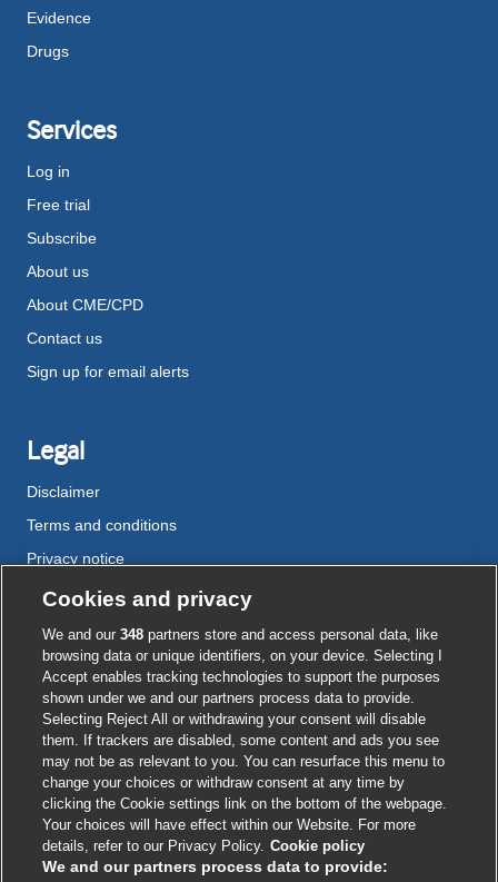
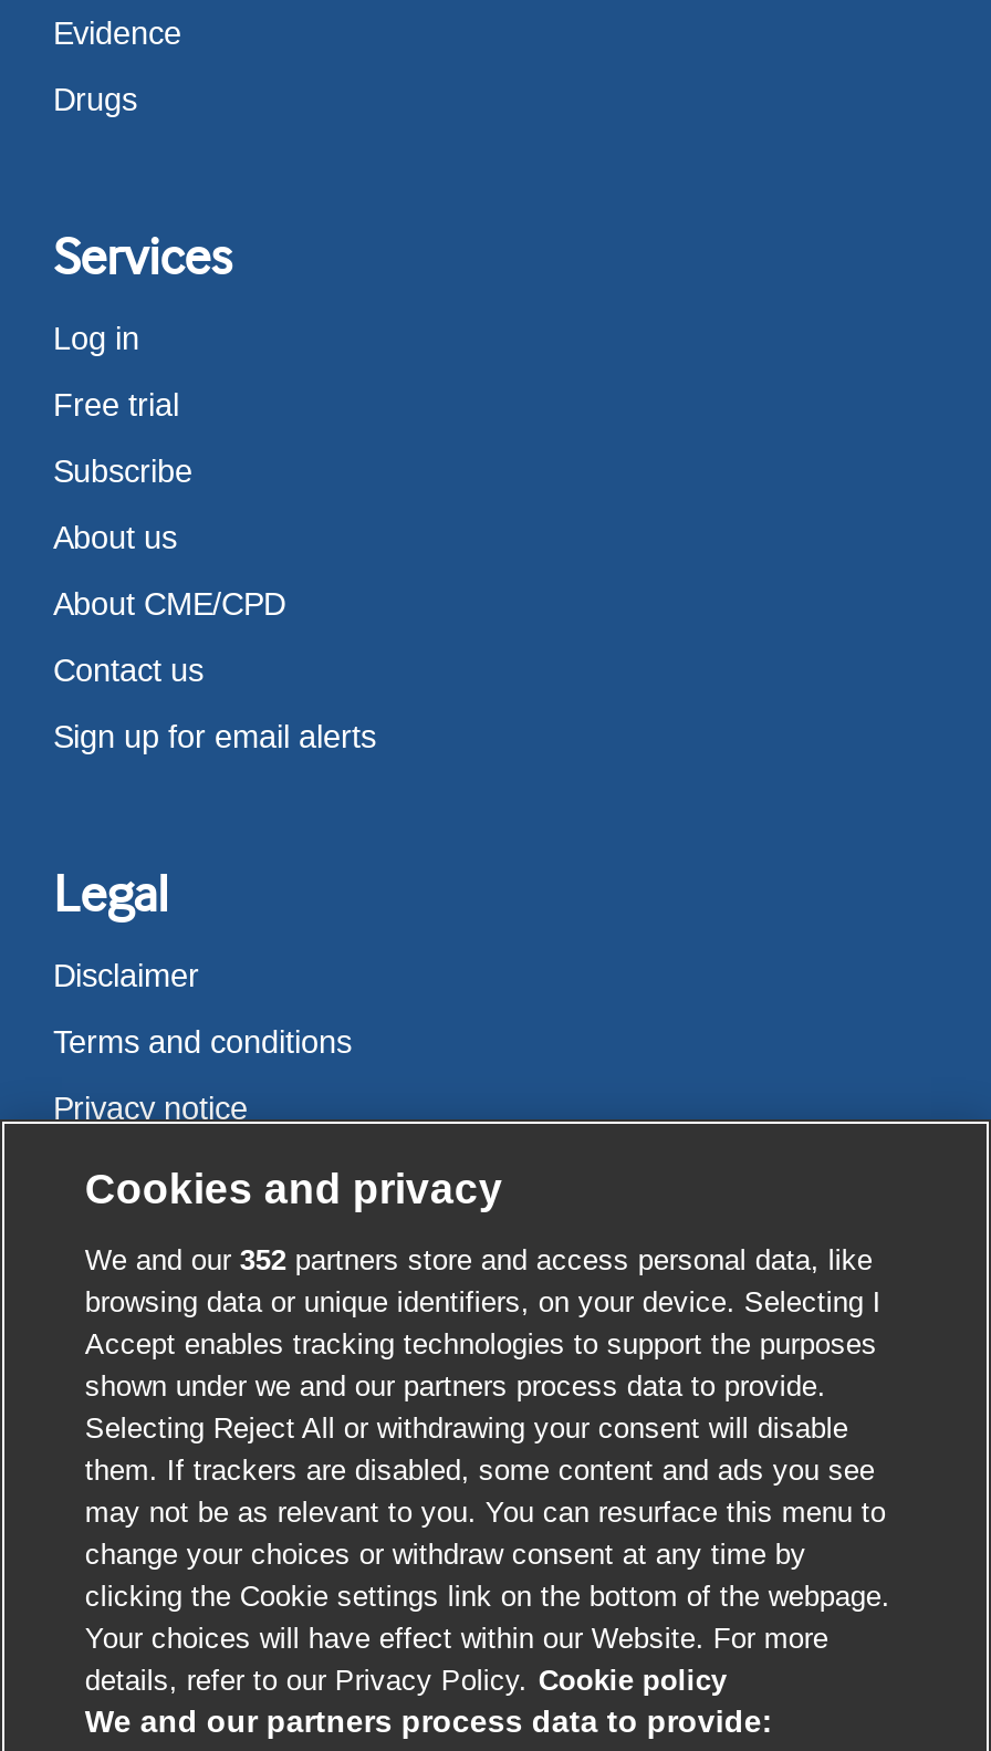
- We and our 348 partners store and access personal data, like
+ We and our 352 partners store and access personal data, like
